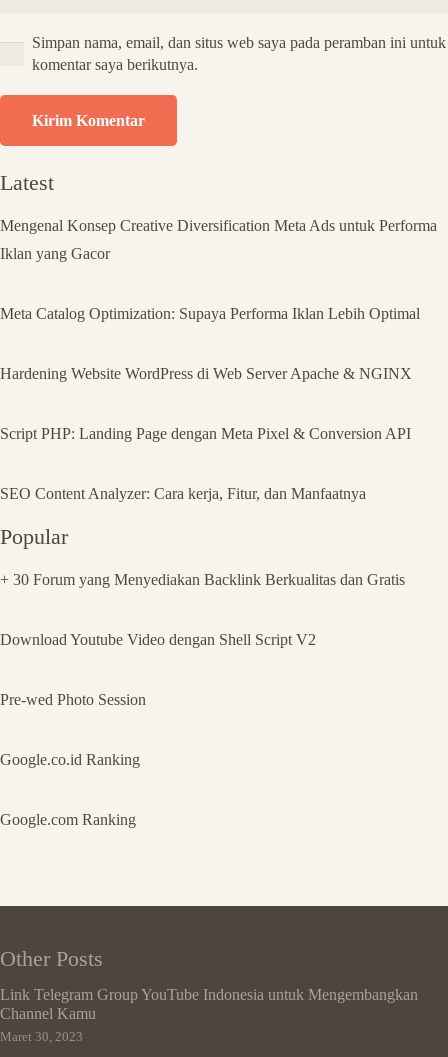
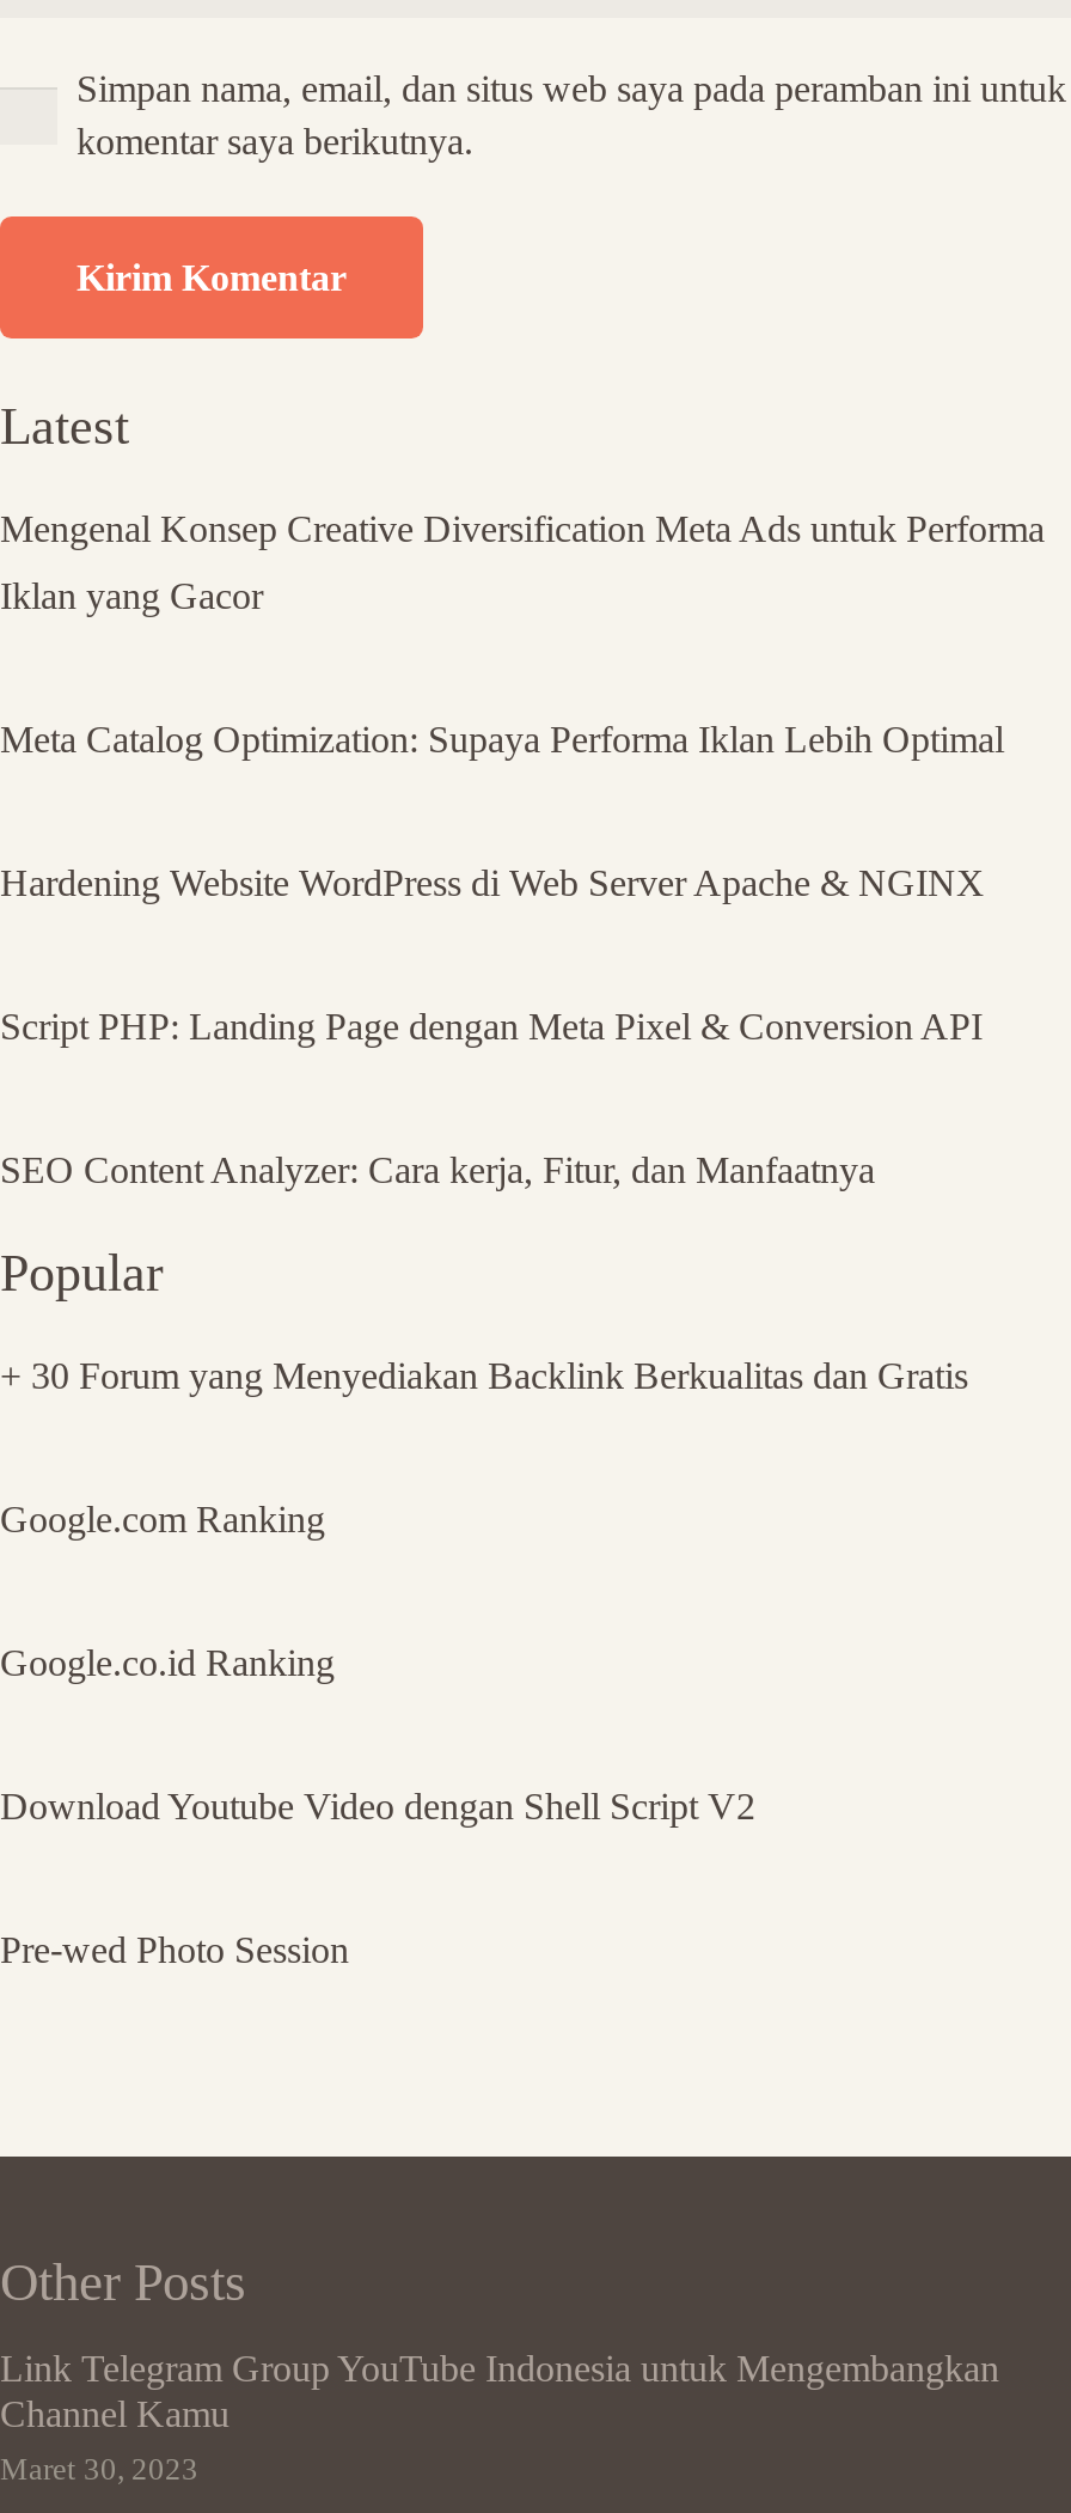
moved down: Download Youtube Video dengan Shell Script V2 | Pre-wed Photo Session

moved up: Google.co.id Ranking

moved up: Google.com Ranking
